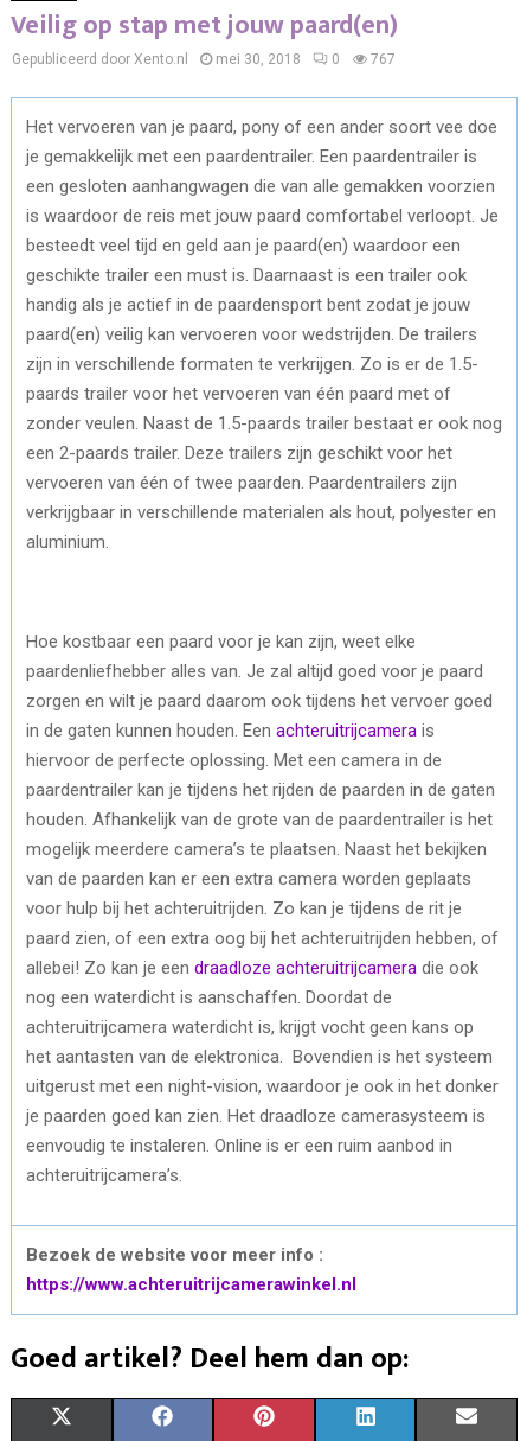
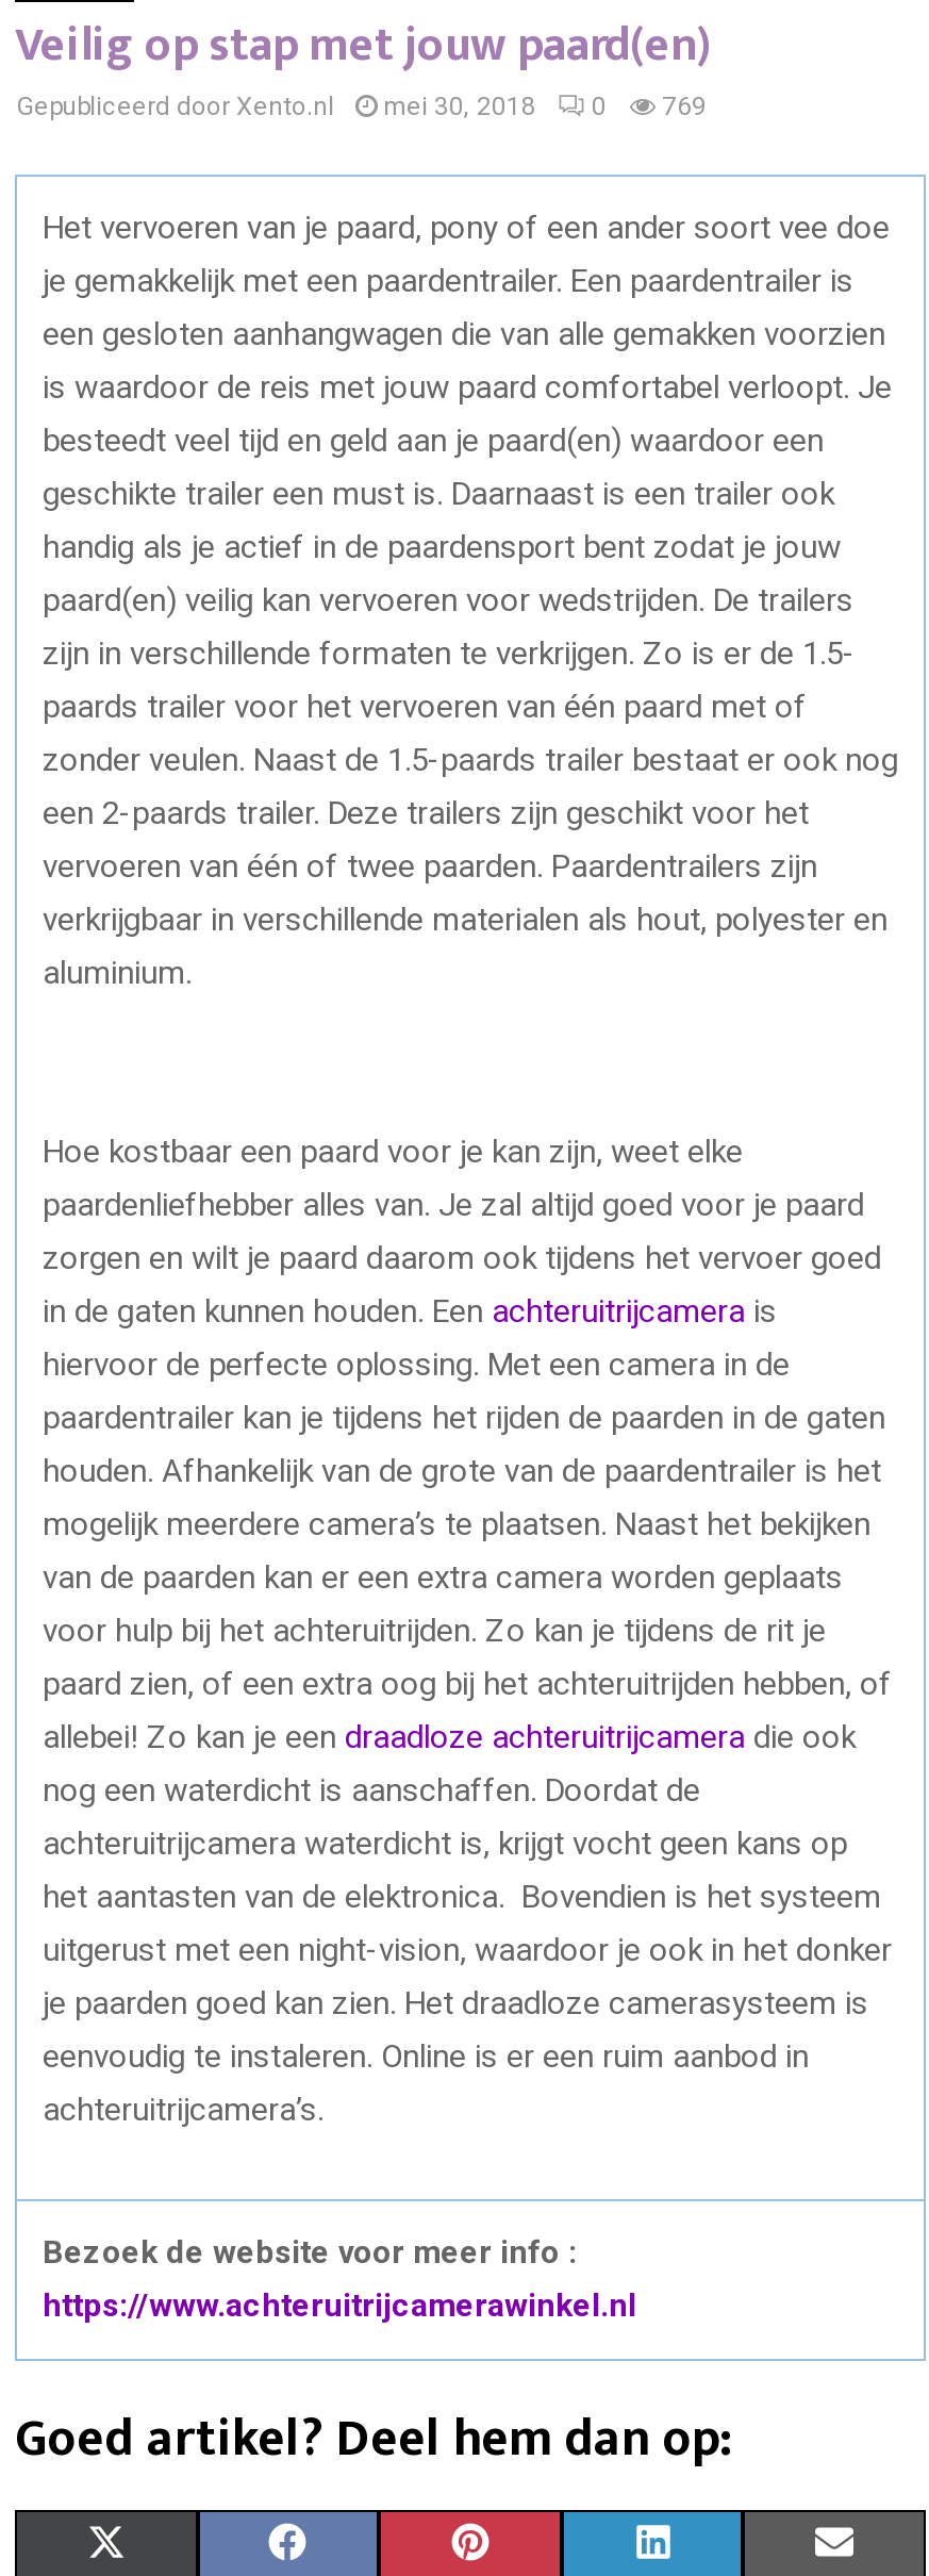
- Gepubliceerd door Xento.nl mei 30, 2018 0 767
+ Gepubliceerd door Xento.nl mei 30, 2018 0 769
